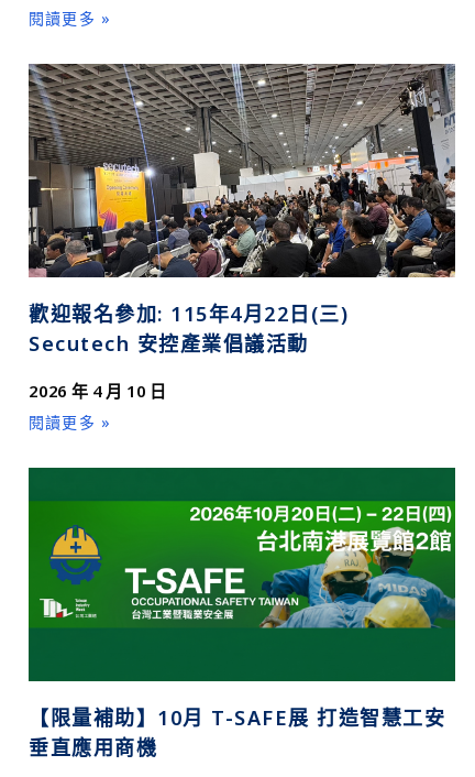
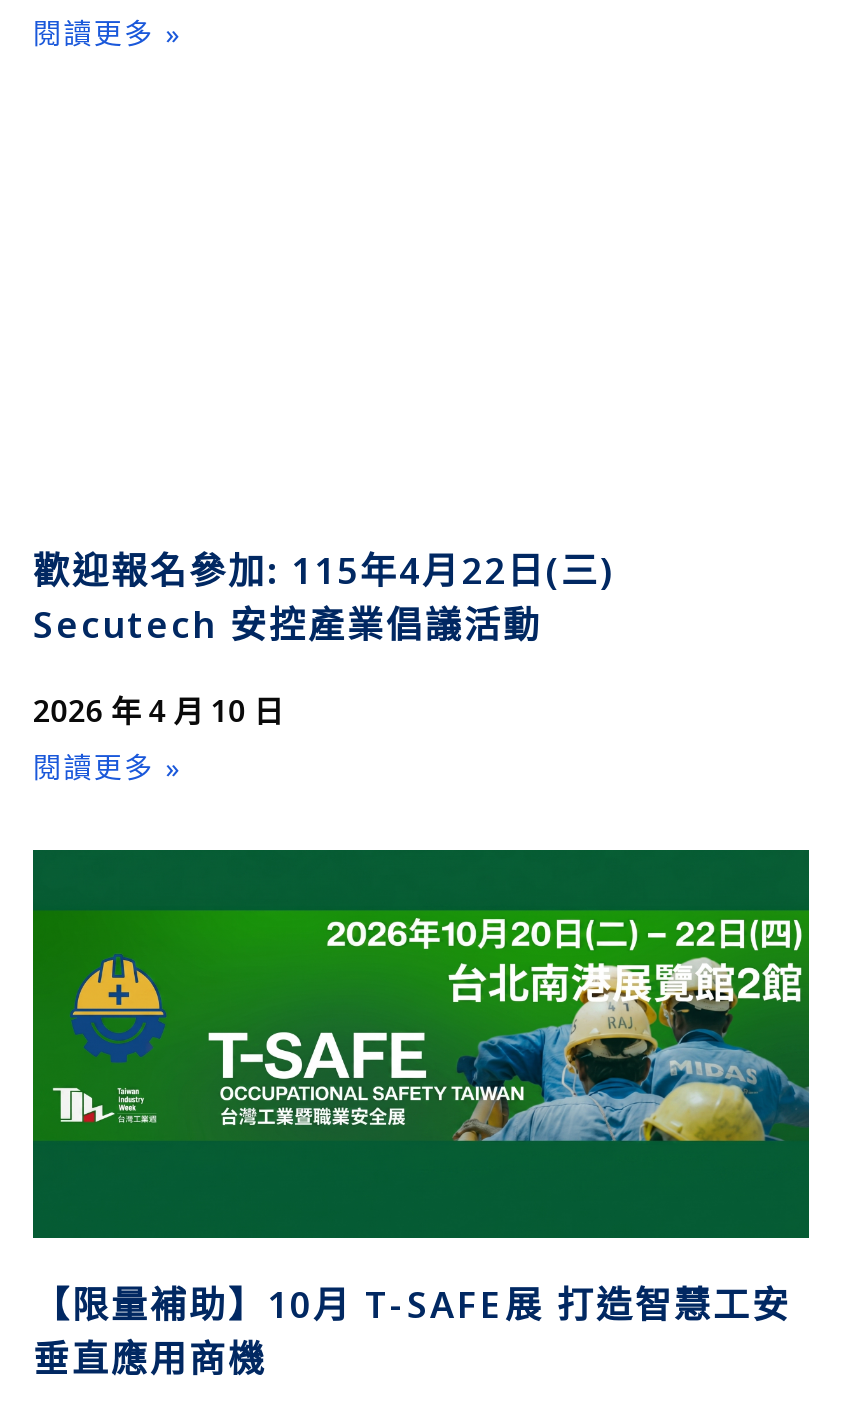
- [image]
